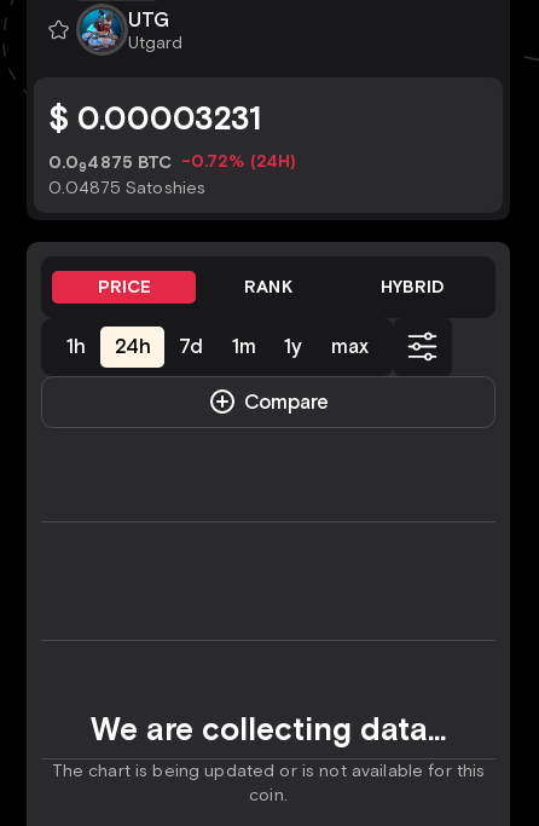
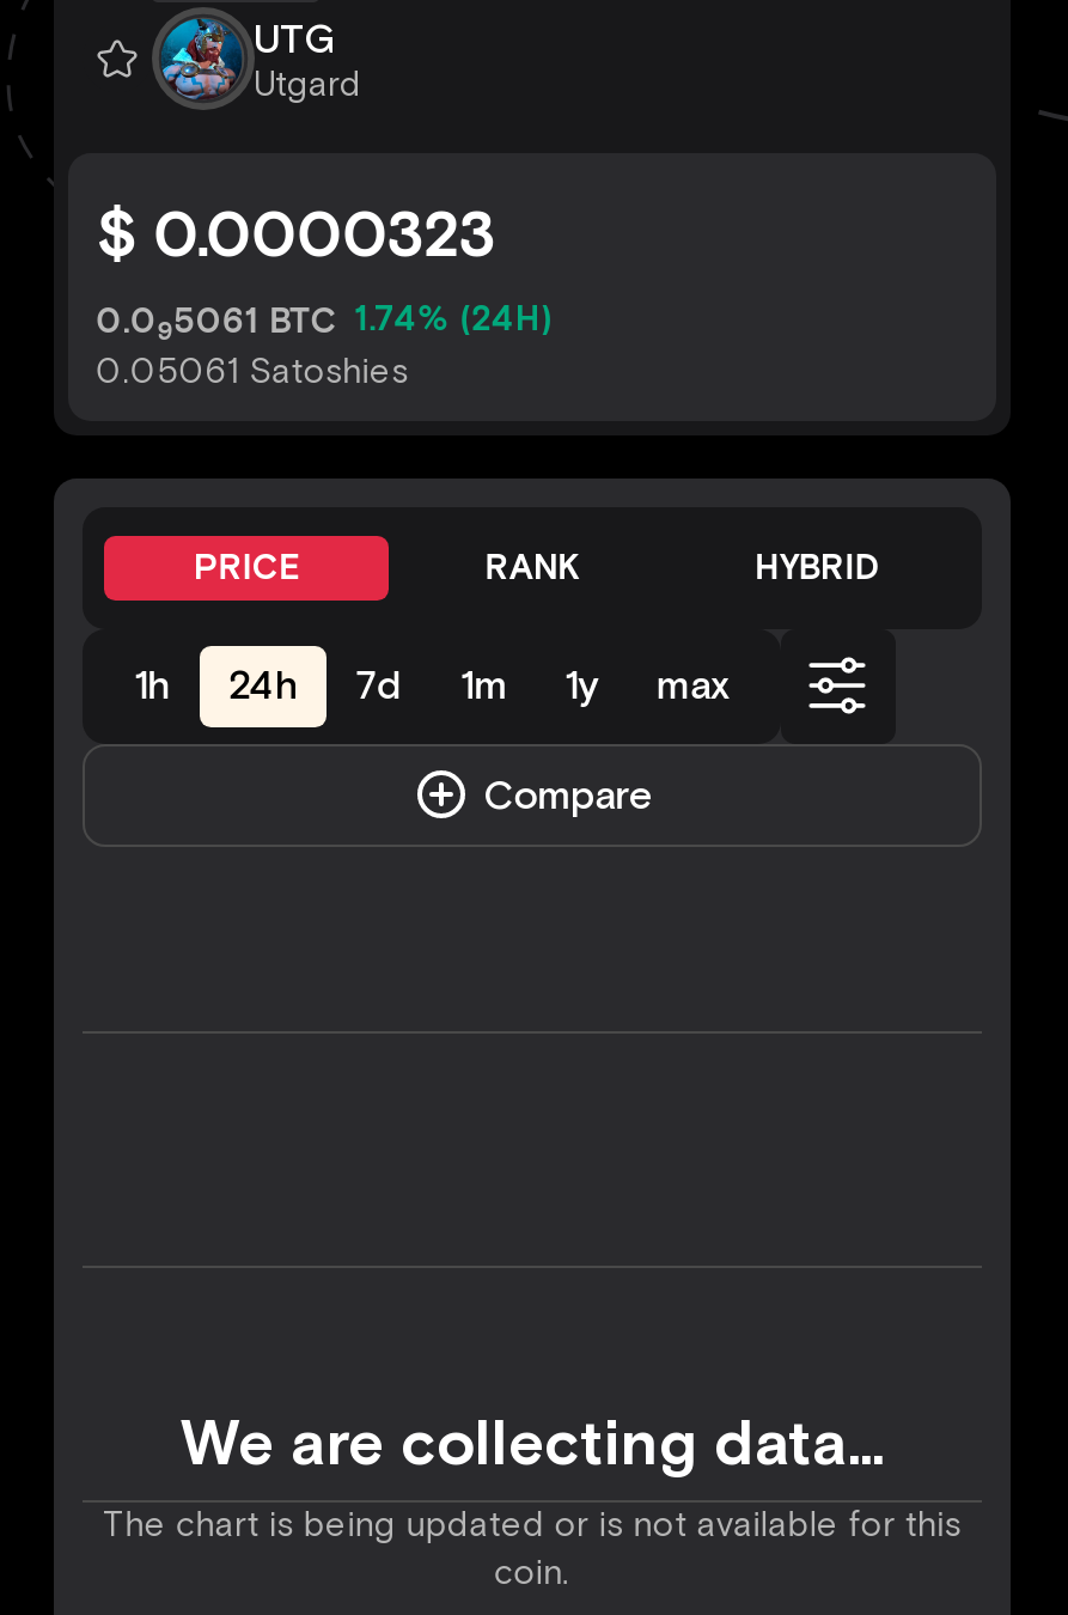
- $ 0.00003231
+ $ 0.0000323

- 0.094875 BTC -0.72% (24H)
+ 0.095061 BTC 1.74% (24H)

- 0.04875 Satoshies
+ 0.05061 Satoshies
